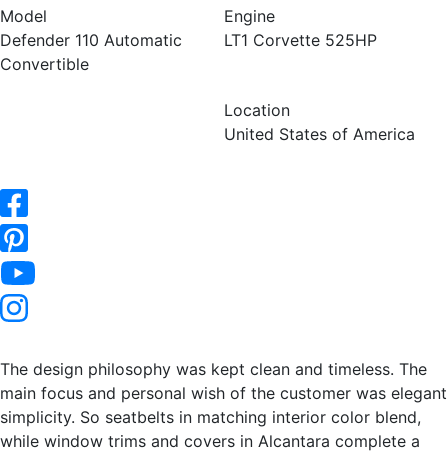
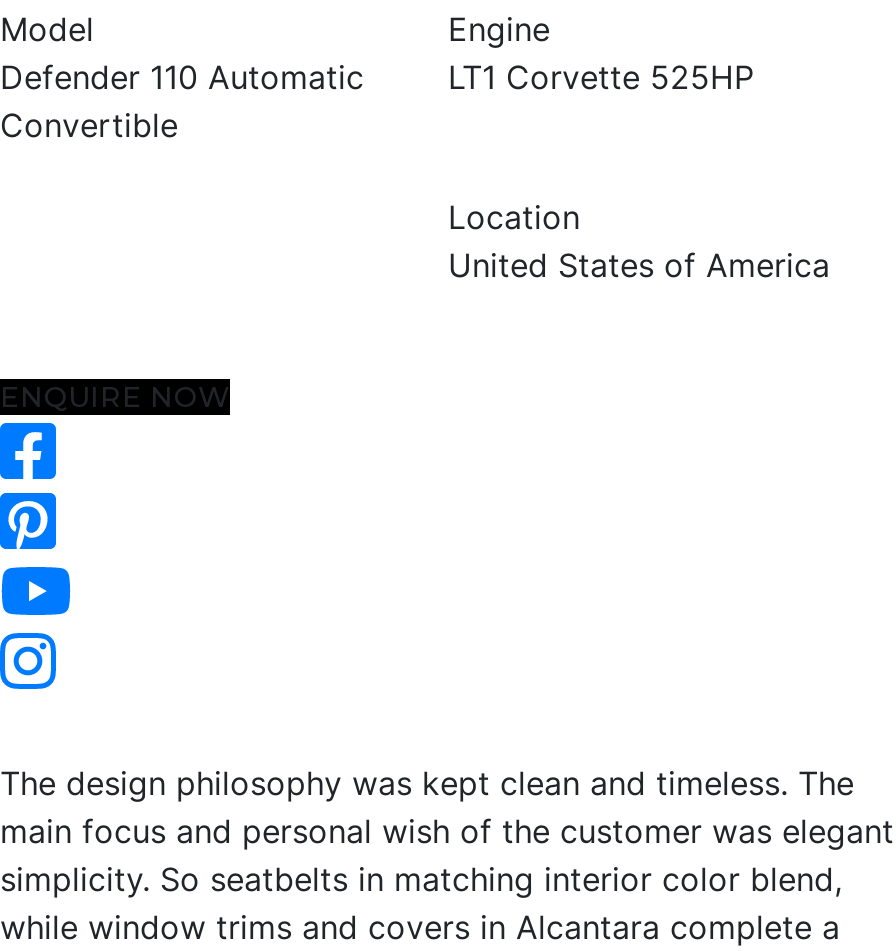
+ ENQUIRE NOW
